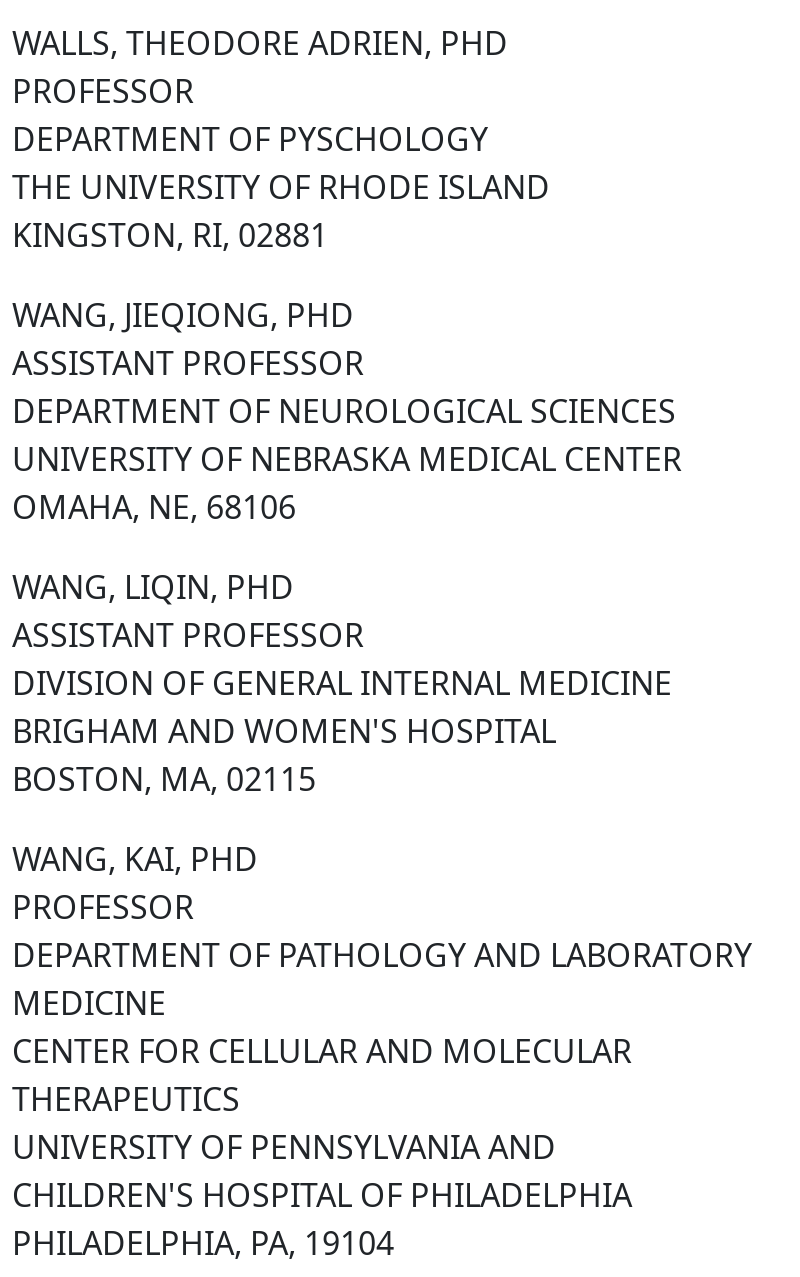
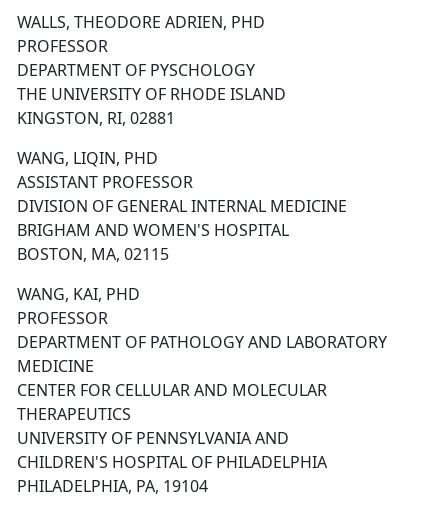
- WANG, JIEQIONG, PHD
- ASSISTANT PROFESSOR
- DEPARTMENT OF NEUROLOGICAL SCIENCES
- UNIVERSITY OF NEBRASKA MEDICAL CENTER
- OMAHA, NE, 68106
